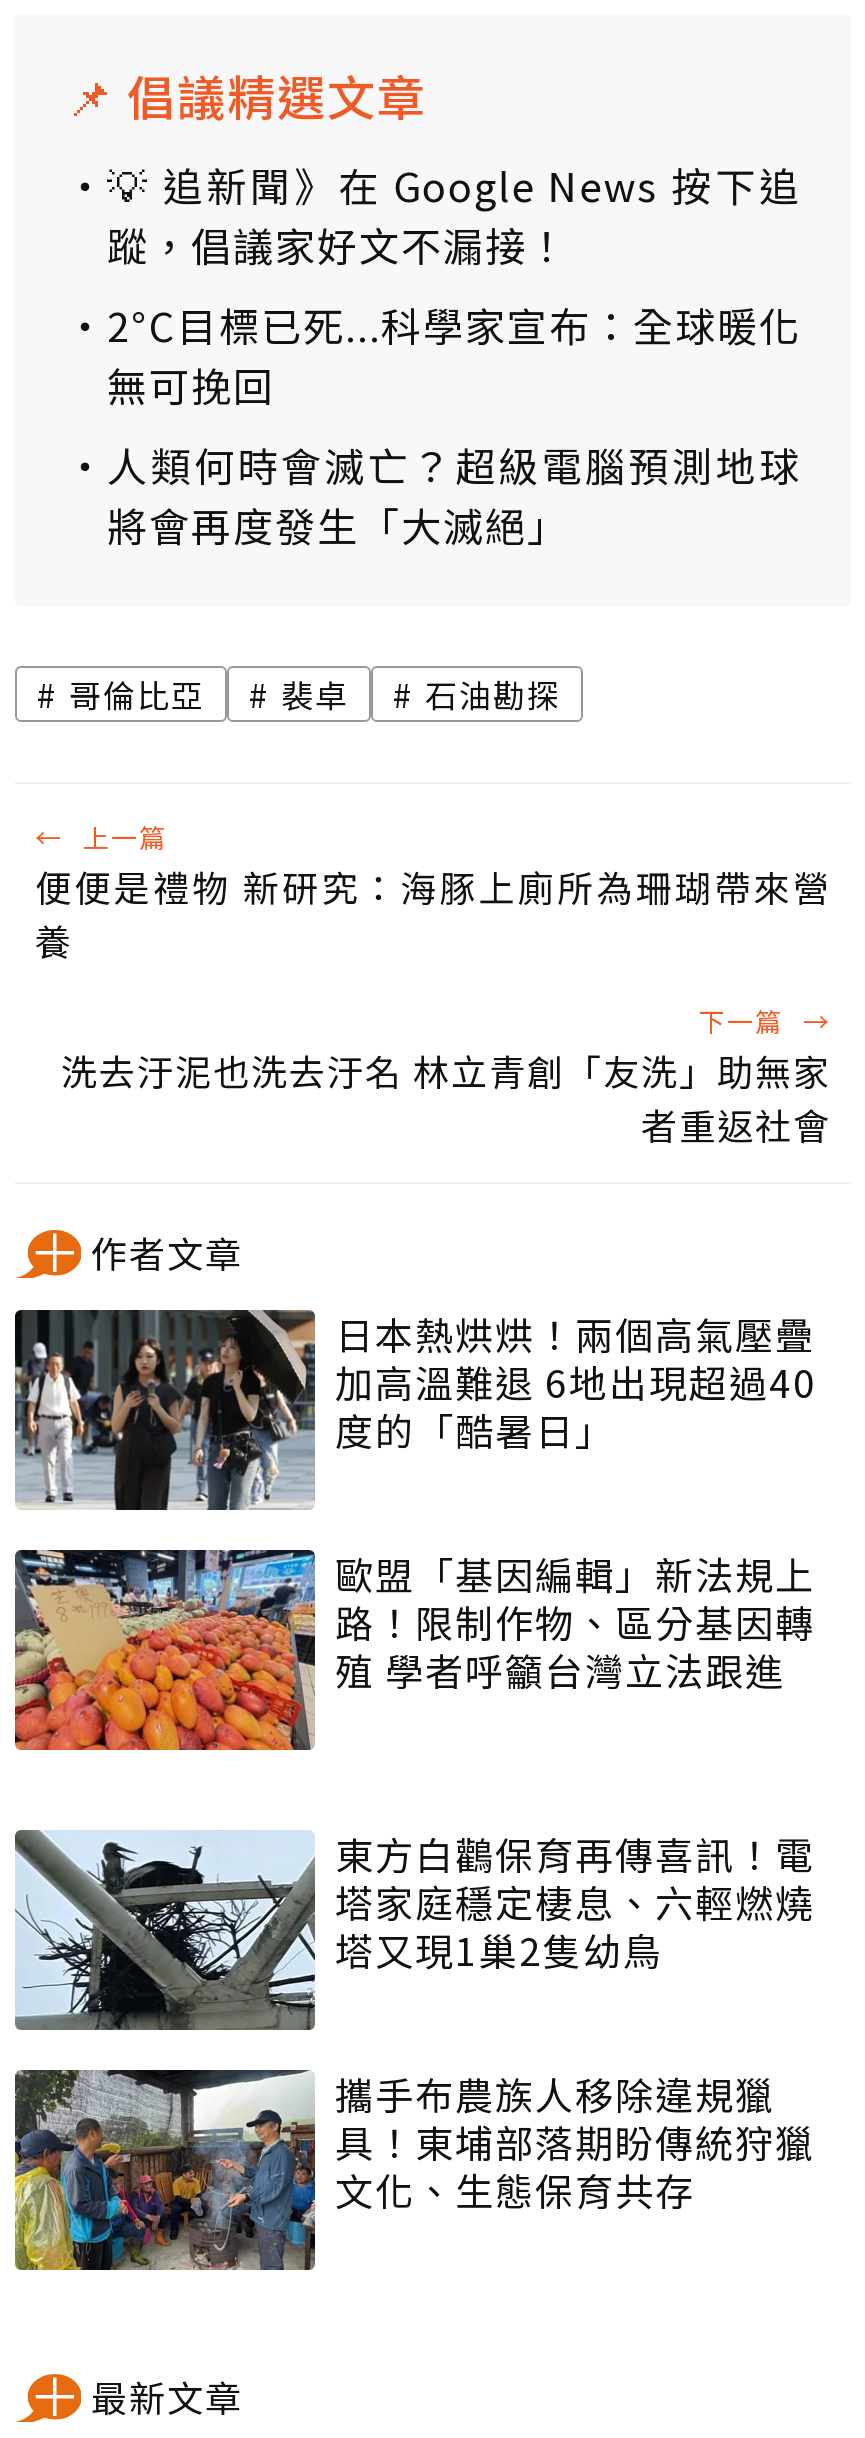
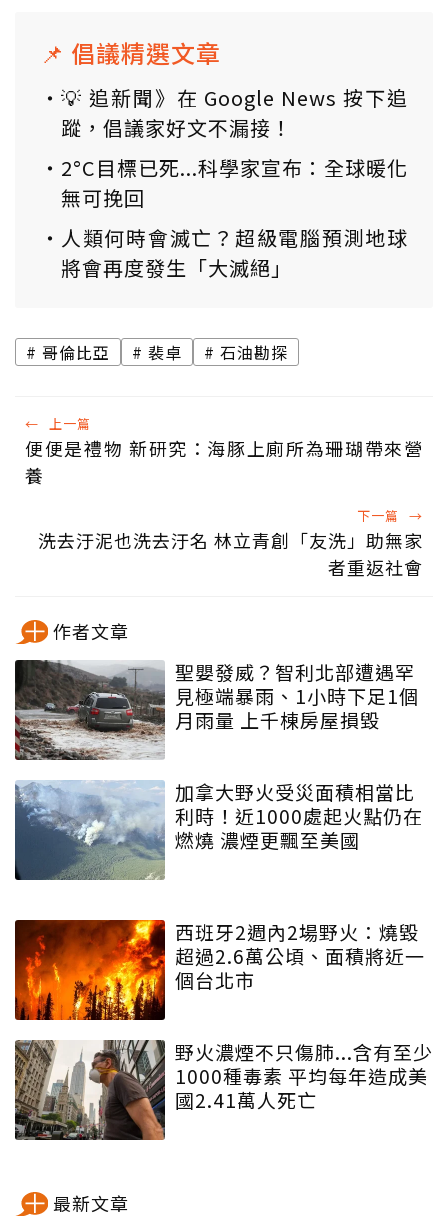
- [image]
- 日本熱烘烘！兩個高氣壓疊
- 加高溫難退 6地出現超過40
- 度的「酷暑日」
+ [image]
+ 聖嬰發威？智利北部遭遇罕
+ 見極端暴雨、1小時下足1個
+ 月雨量 上千棟房屋損毀

- [image]
- 歐盟「基因編輯」新法規上
- 路！限制作物、區分基因轉
- 殖 學者呼籲台灣立法跟進
+ [image]
+ 加拿大野火受災面積相當比
+ 利時！近1000處起火點仍在
+ 燃燒 濃煙更飄至美國

- [image]
- 東方白鸛保育再傳喜訊！電
- 塔家庭穩定棲息、六輕燃燒
- 塔又現1巢2隻幼鳥
+ [image]
+ 西班牙2週內2場野火：燒毀
+ 超過2.6萬公頃、面積將近一
+ 個台北市

- [image]
- 攜手布農族人移除違規獵
- 具！東埔部落期盼傳統狩獵
- 文化、生態保育共存
+ [image]
+ 野火濃煙不只傷肺...含有至少
+ 1000種毒素 平均每年造成美
+ 國2.41萬人死亡
